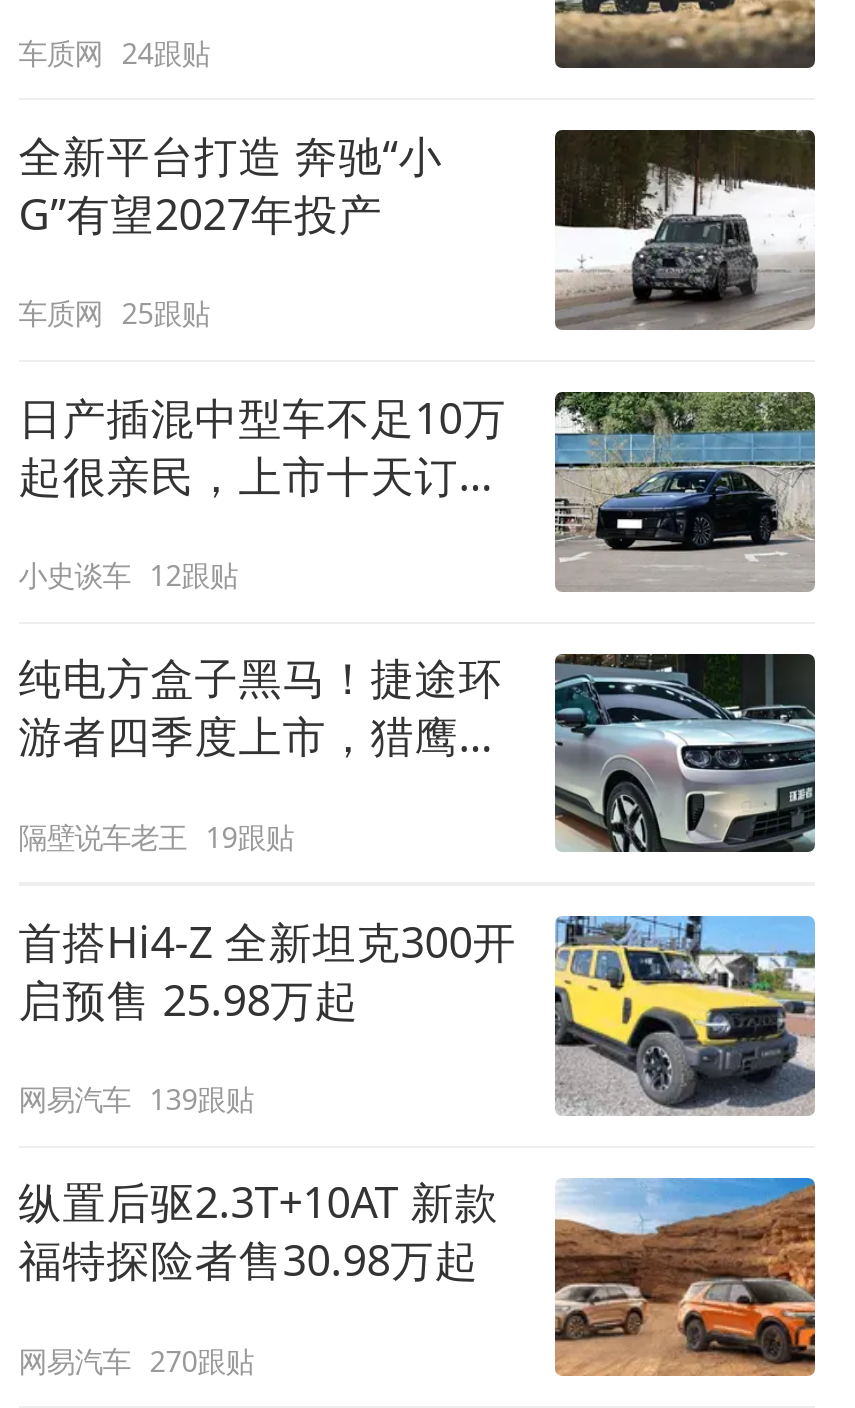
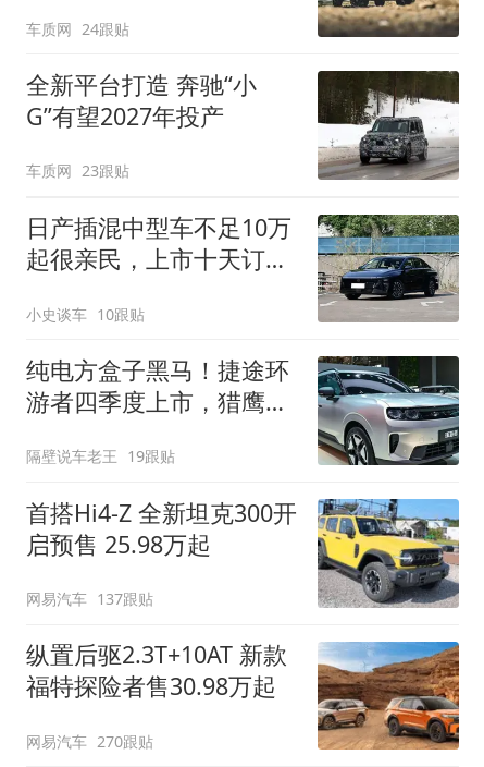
- 车质网 25跟贴
+ 车质网 23跟贴

- 小史谈车 12跟贴
+ 小史谈车 10跟贴

- 网易汽车 139跟贴
+ 网易汽车 137跟贴
